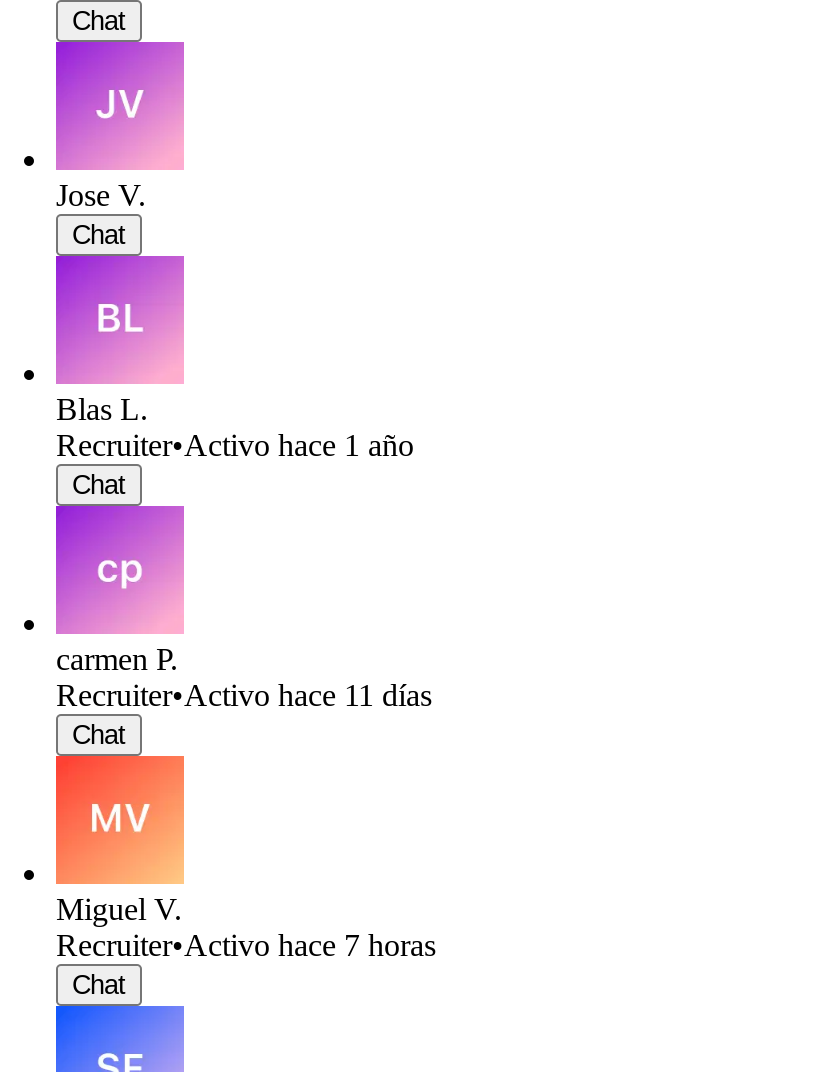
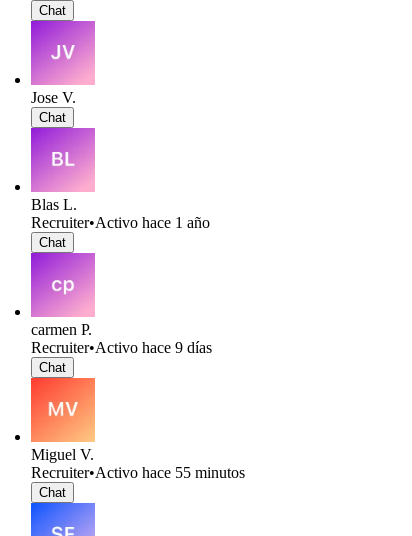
- Recruiter•Activo hace 11 días
+ Recruiter•Activo hace 9 días

- Recruiter•Activo hace 7 horas
+ Recruiter•Activo hace 55 minutos
